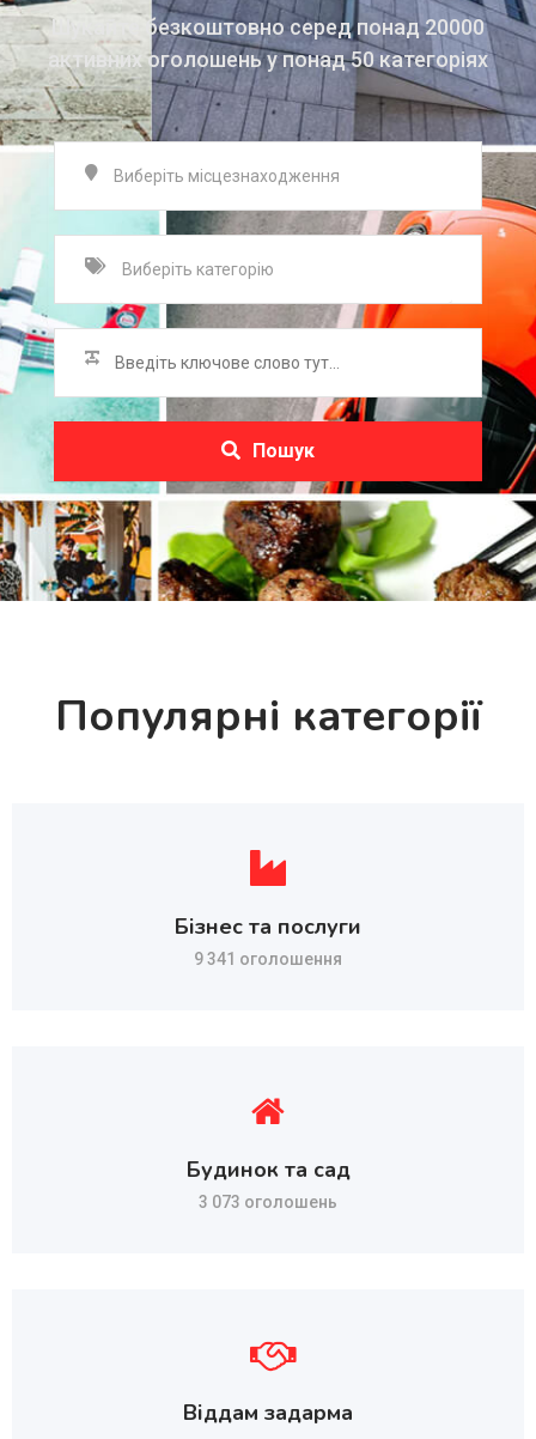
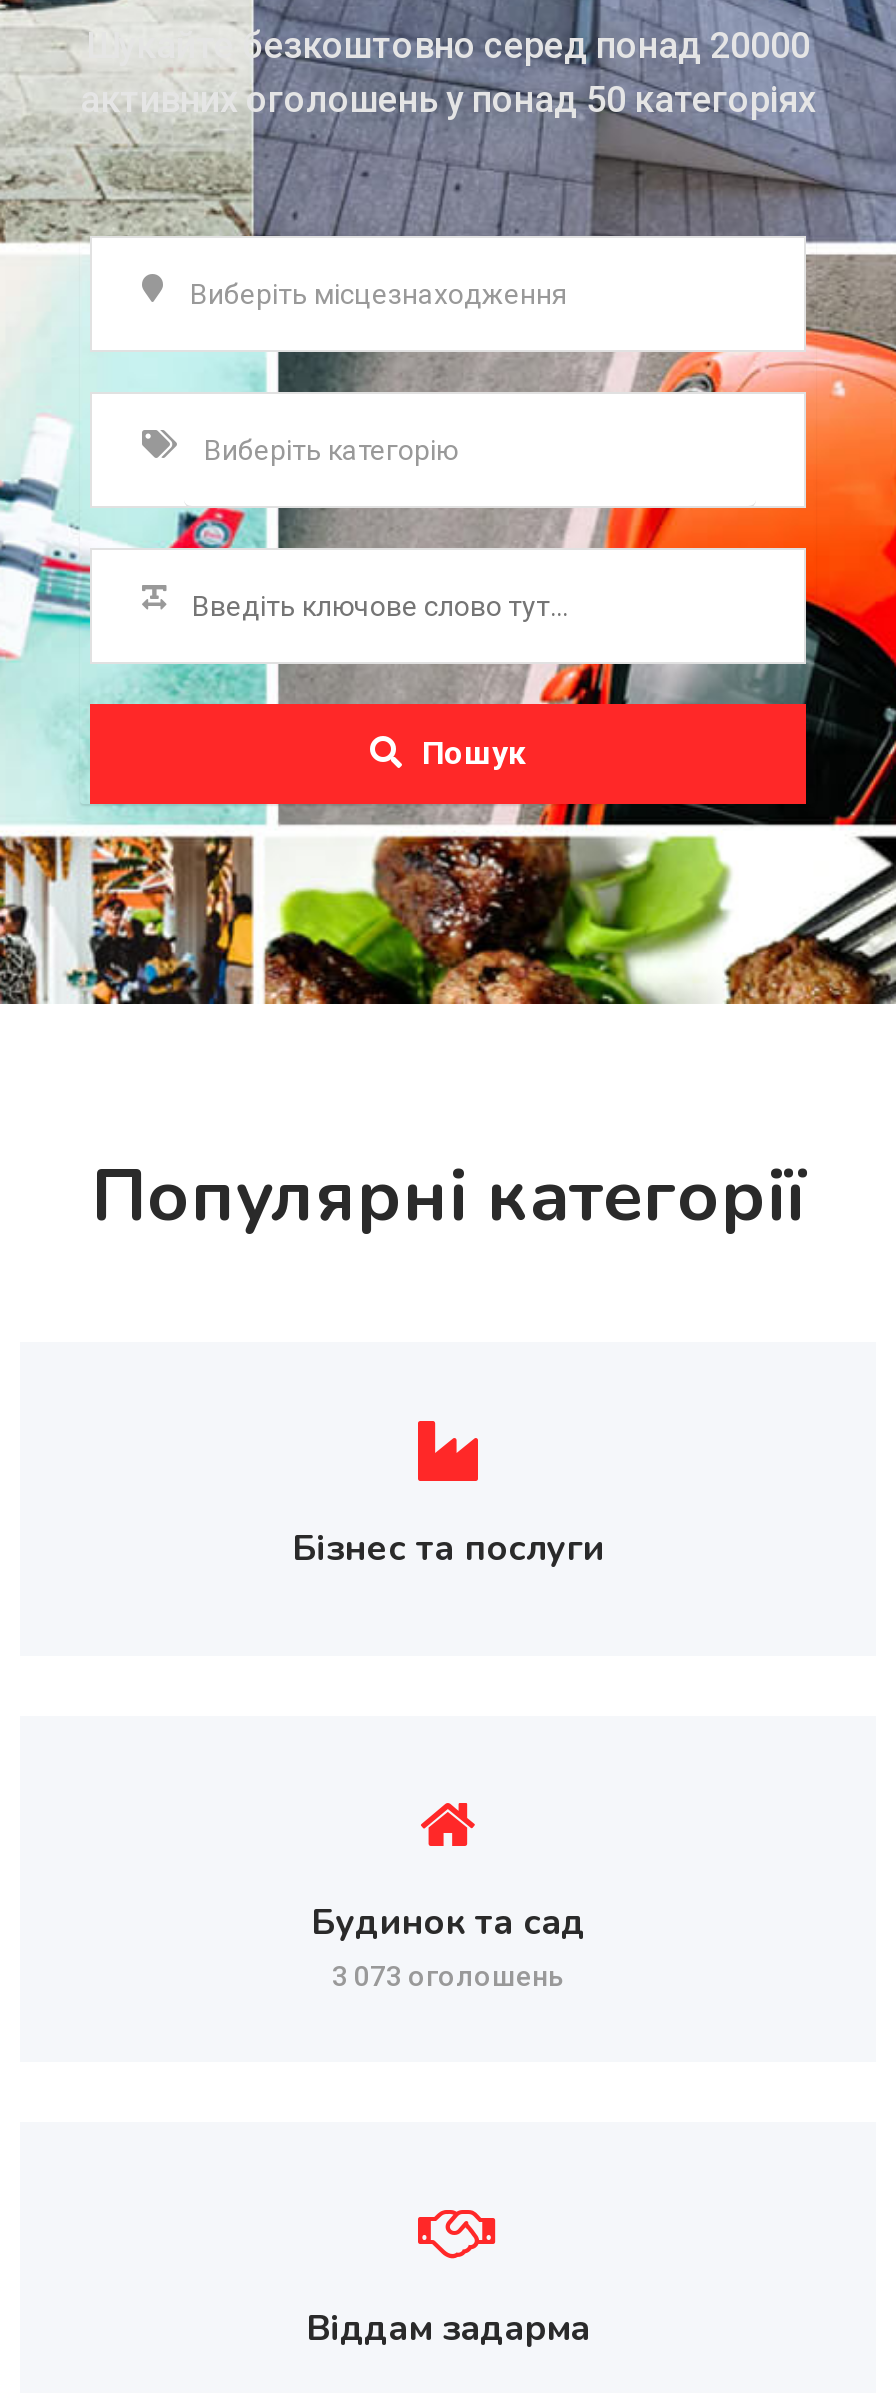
- 9 341 оголошення
